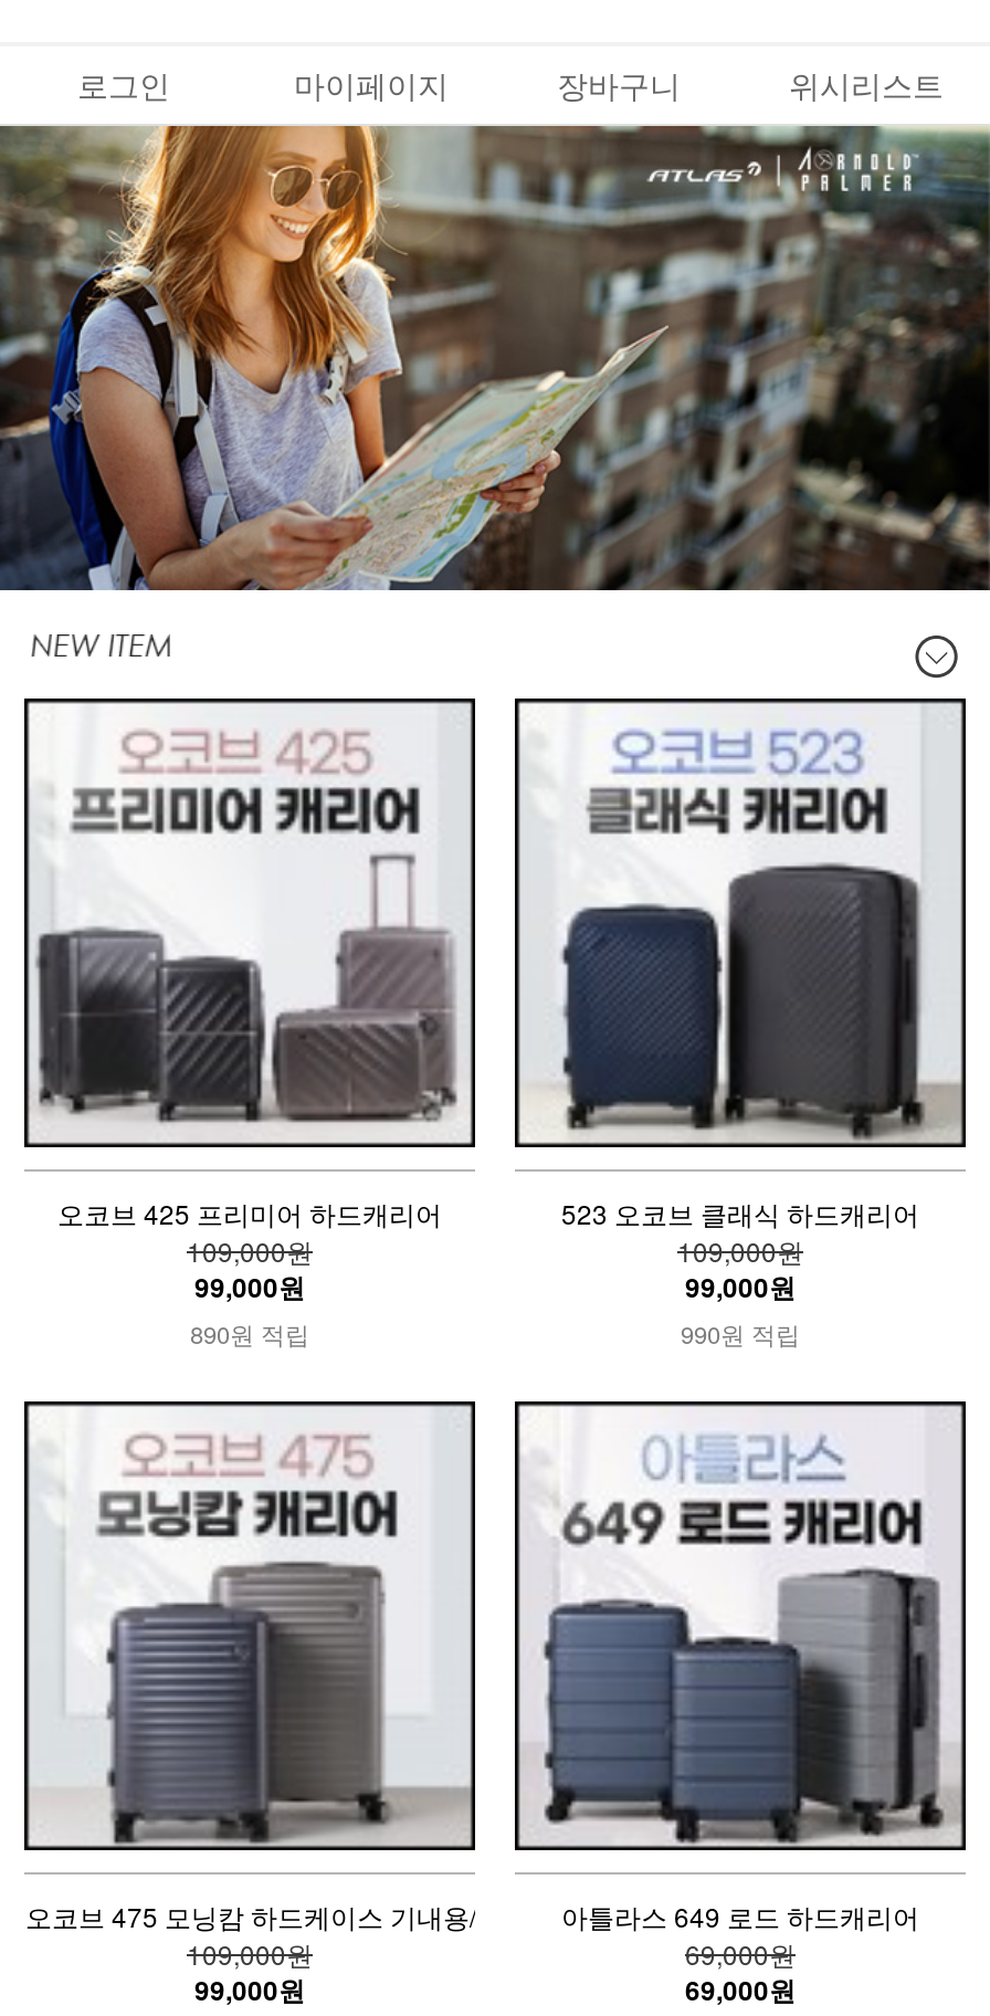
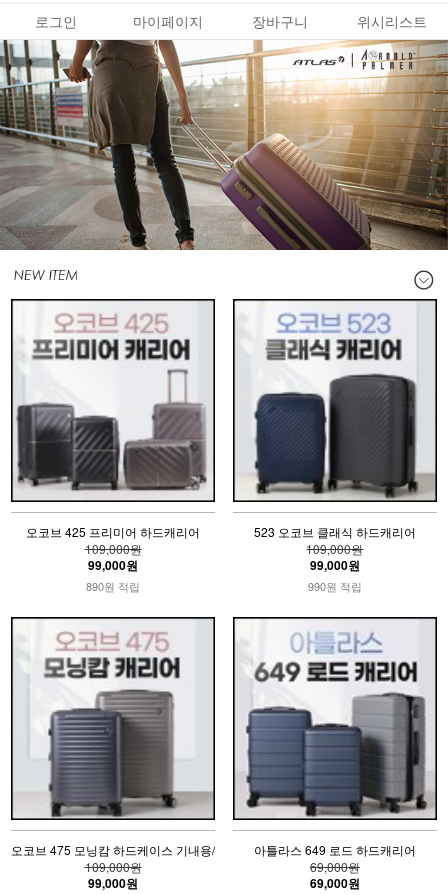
- [image]
+ [image]
